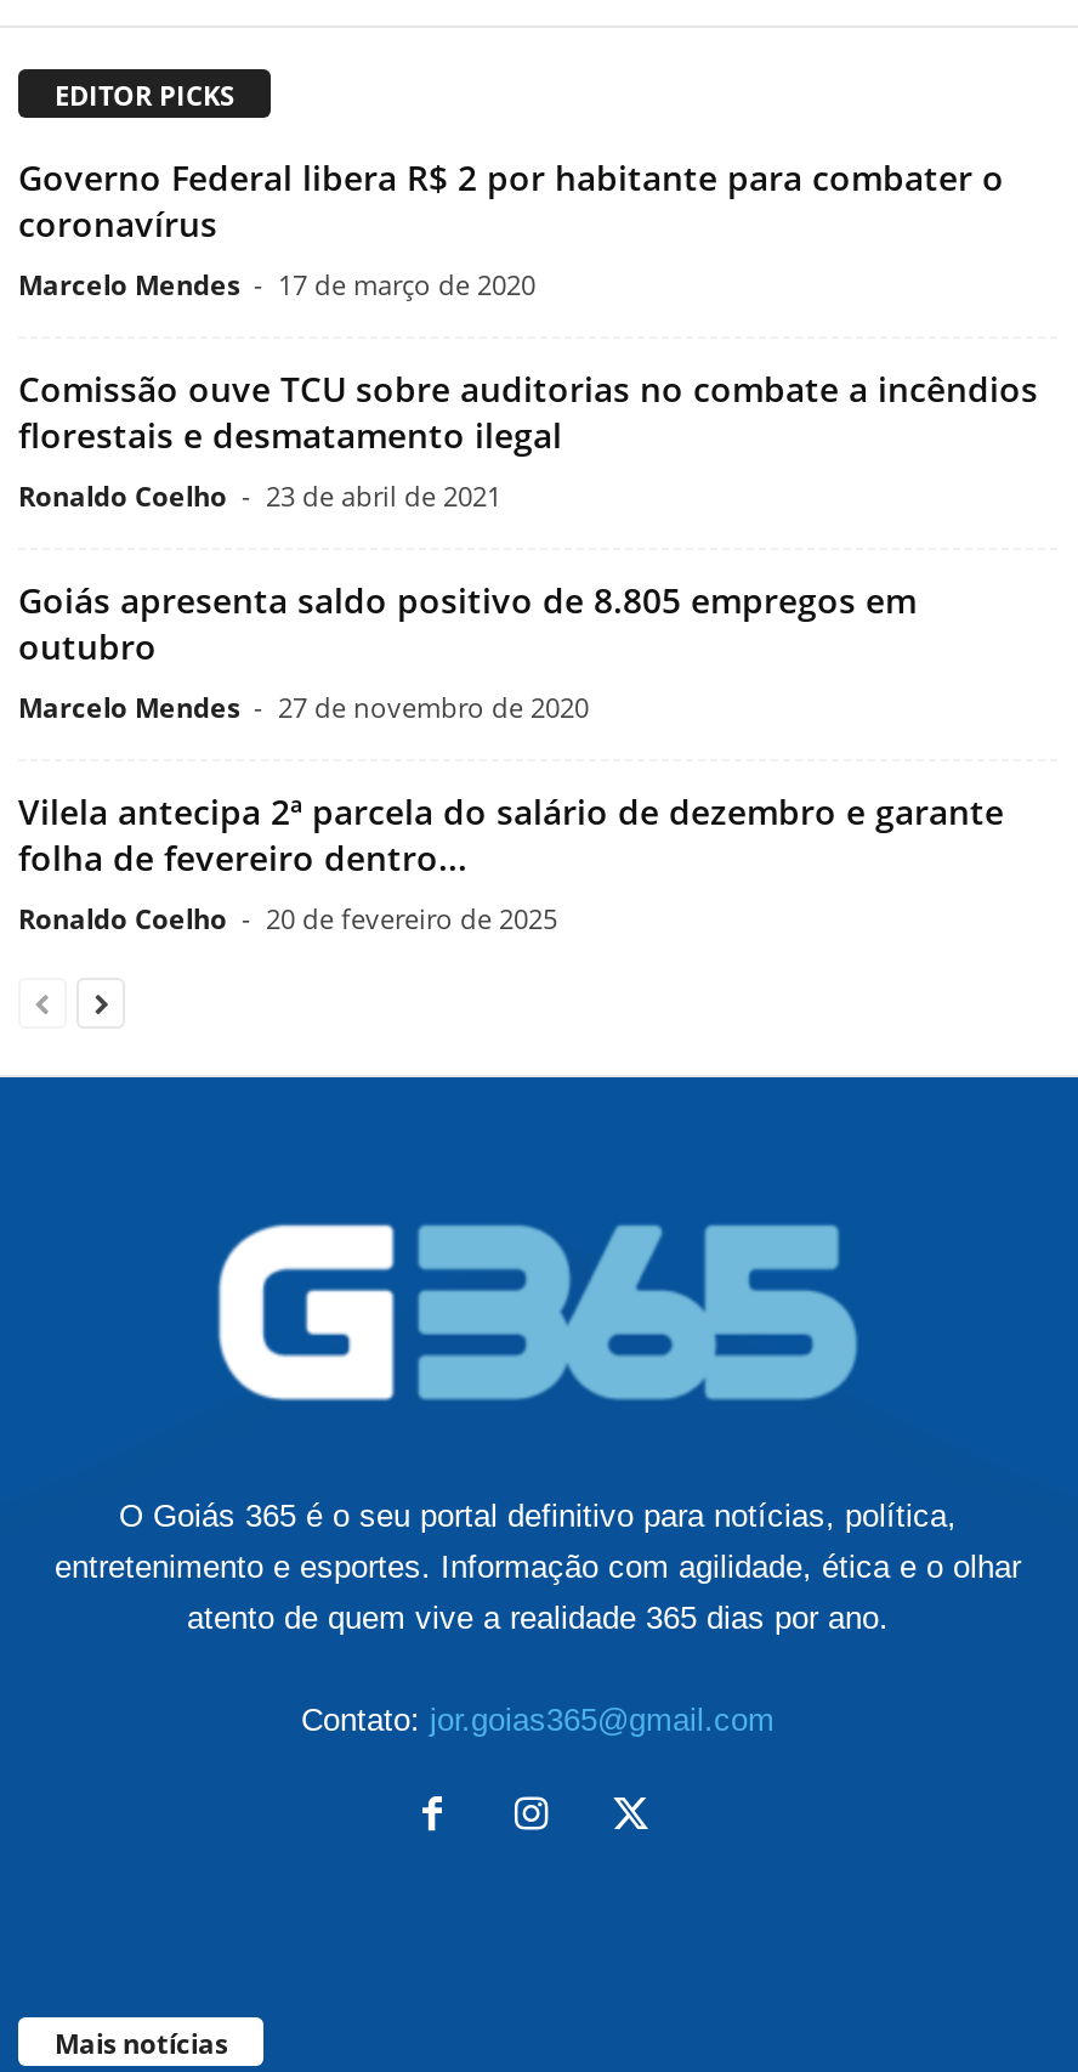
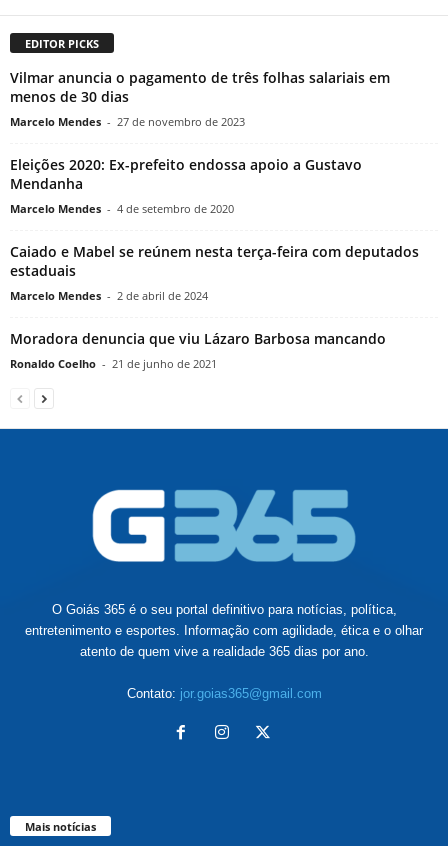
- Governo Federal libera R$ 2 por habitante para combater o
- coronavírus
- Marcelo Mendes - 17 de março de 2020
+ Vilmar anuncia o pagamento de três folhas salariais em
+ menos de 30 dias
+ Marcelo Mendes - 27 de novembro de 2023

- Comissão ouve TCU sobre auditorias no combate a incêndios
- florestais e desmatamento ilegal
- Ronaldo Coelho - 23 de abril de 2021
+ Eleições 2020: Ex-prefeito endossa apoio a Gustavo
+ Mendanha
+ Marcelo Mendes - 4 de setembro de 2020

- Goiás apresenta saldo positivo de 8.805 empregos em
- outubro
- Marcelo Mendes - 27 de novembro de 2020
+ Caiado e Mabel se reúnem nesta terça-feira com deputados
+ estaduais
+ Marcelo Mendes - 2 de abril de 2024

- Vilela antecipa 2ª parcela do salário de dezembro e garante
- folha de fevereiro dentro...
- Ronaldo Coelho - 20 de fevereiro de 2025
+ Moradora denuncia que viu Lázaro Barbosa mancando
+ Ronaldo Coelho - 21 de junho de 2021
